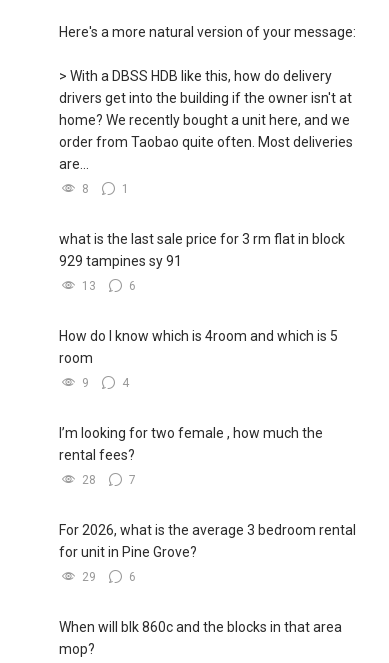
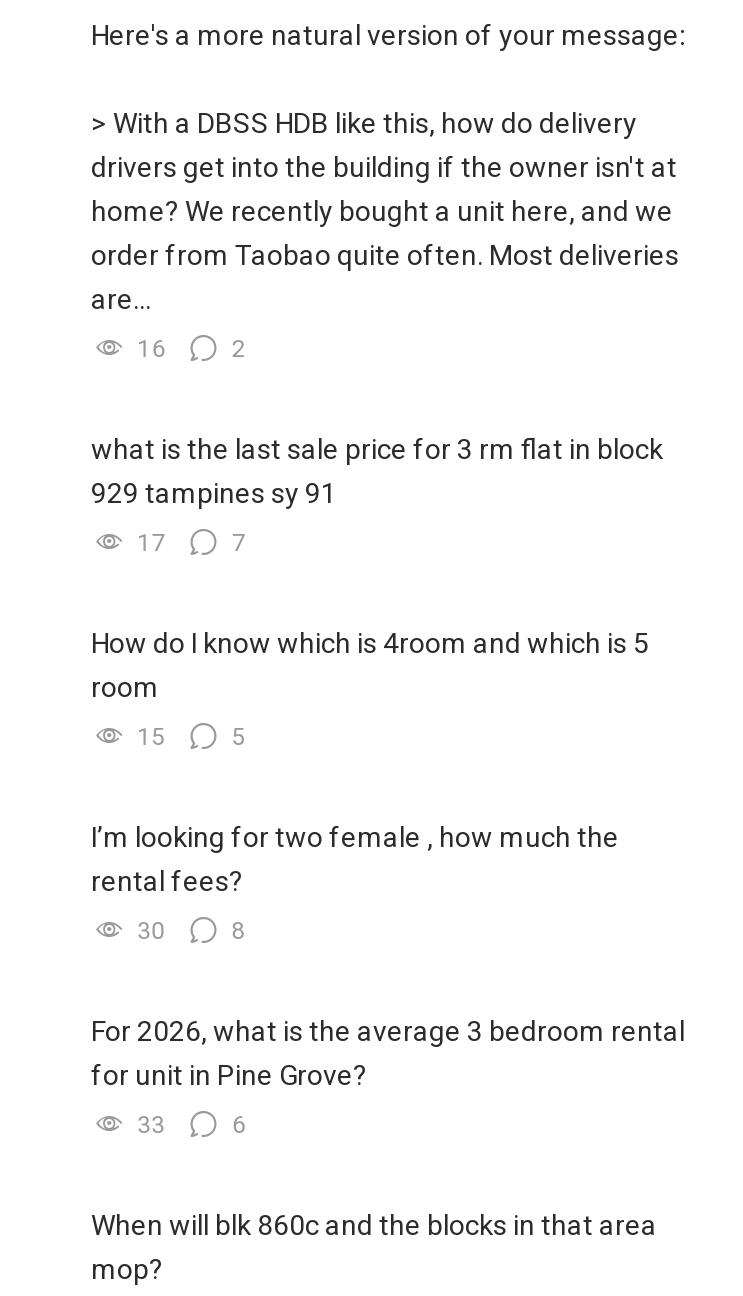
- 8
+ 16

- 1
+ 2

- 13
+ 17

- 6
+ 7

- 9
+ 15

- 4
+ 5

- 28
+ 30

- 7
+ 8

- 29
+ 33
